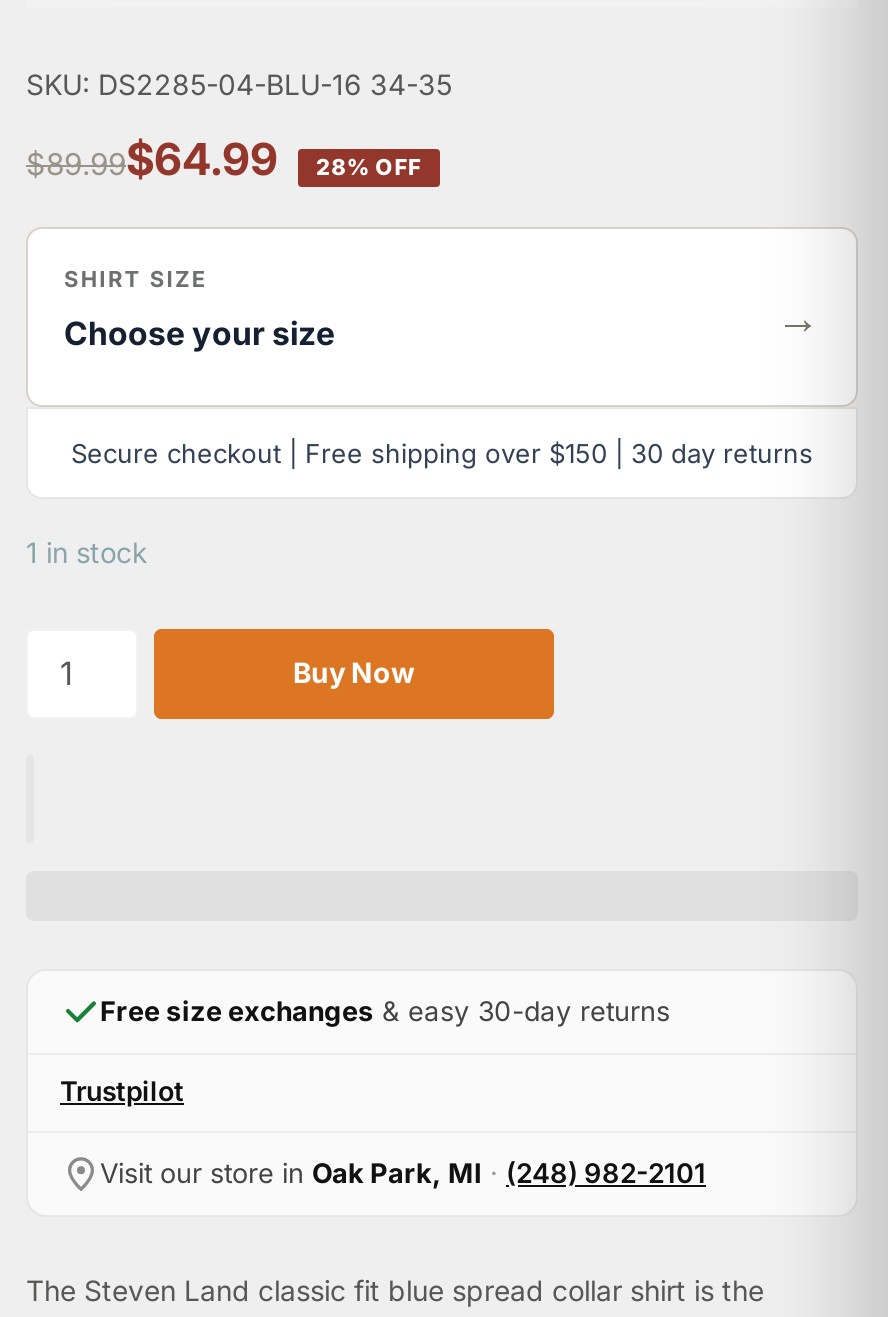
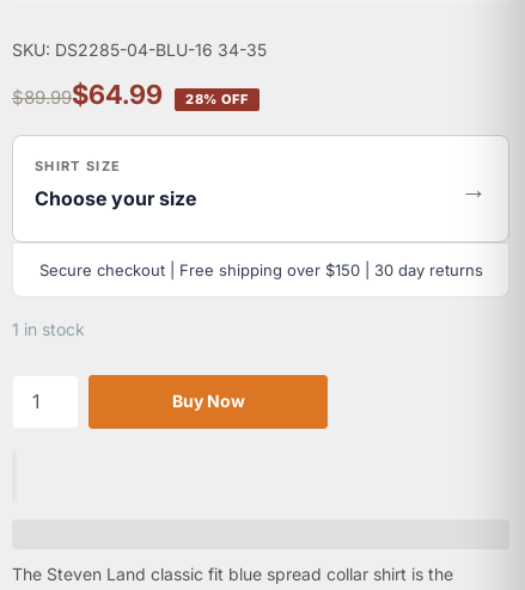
- Free size exchanges & easy 30-day returns
- Trustpilot
- Visit our store in Oak Park, MI · (248) 982-2101
